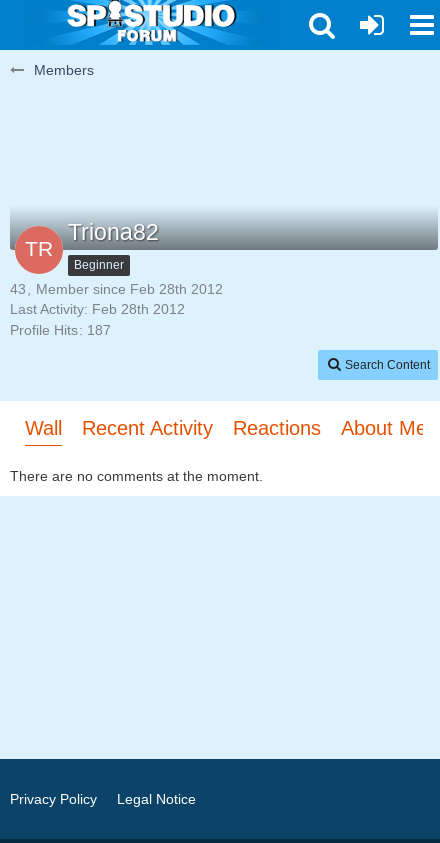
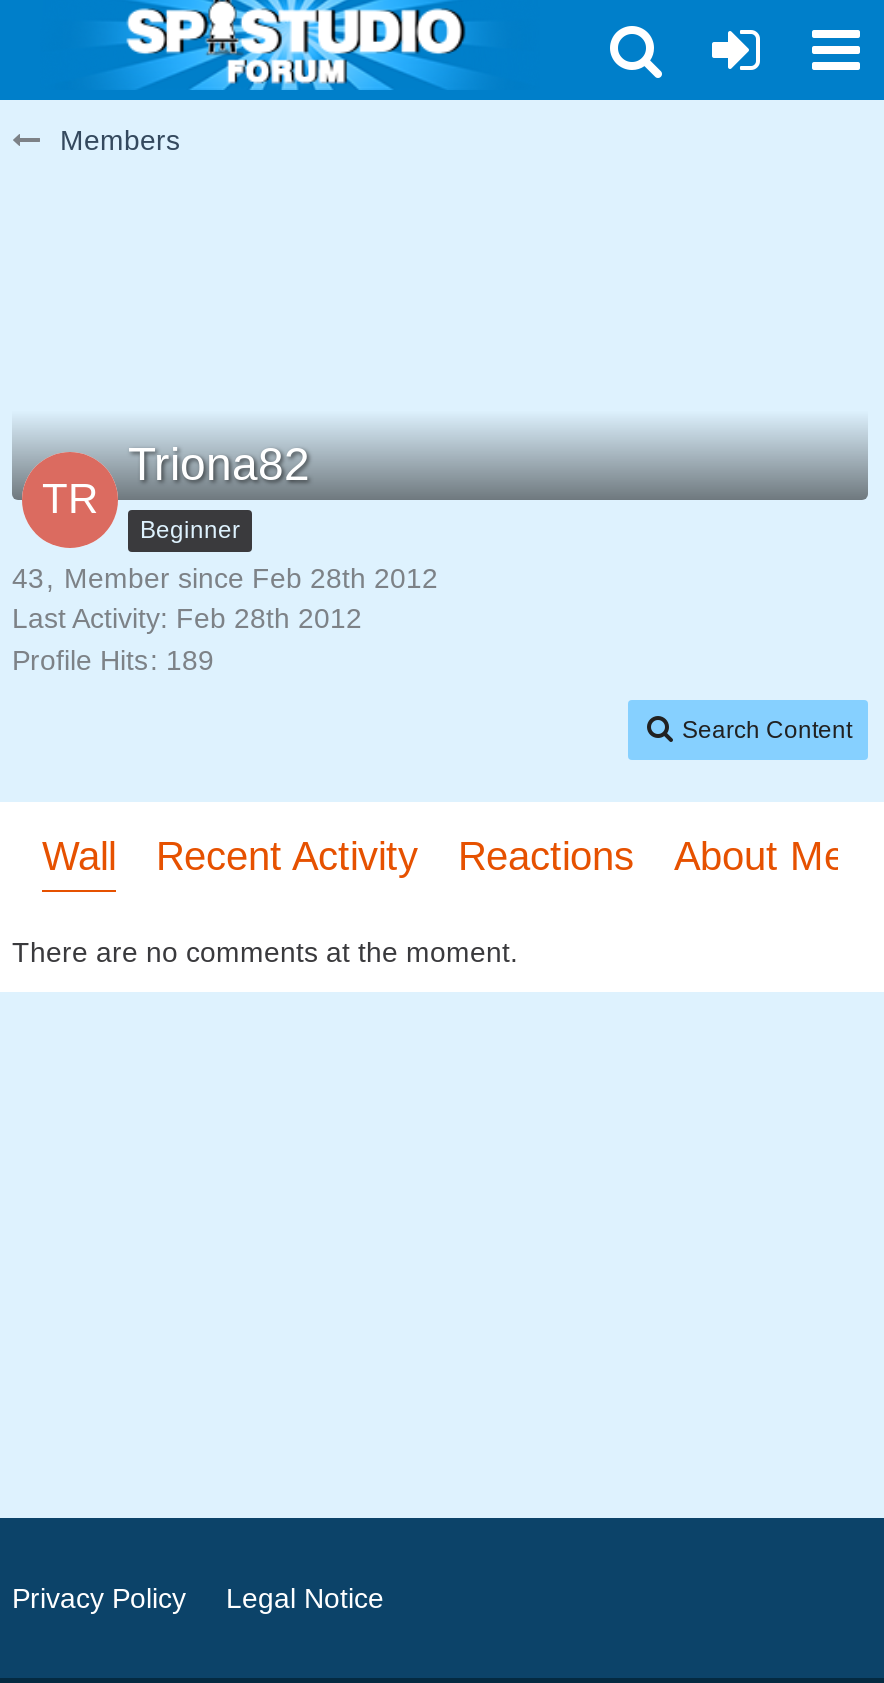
- Profile Hits 187
+ Profile Hits 189
